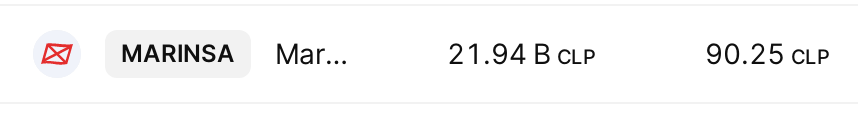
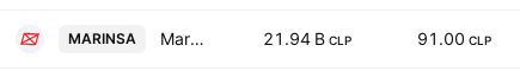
- 90.25 CLP
+ 91.00 CLP
